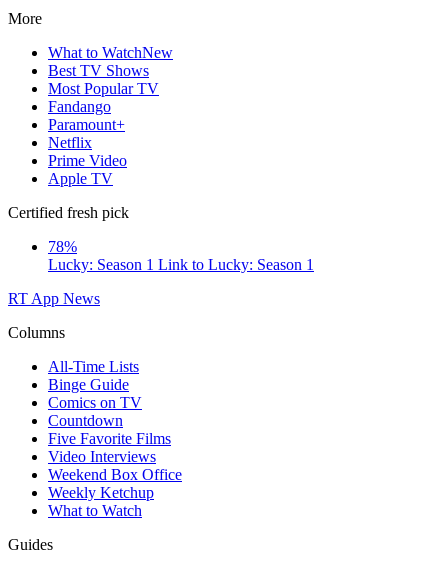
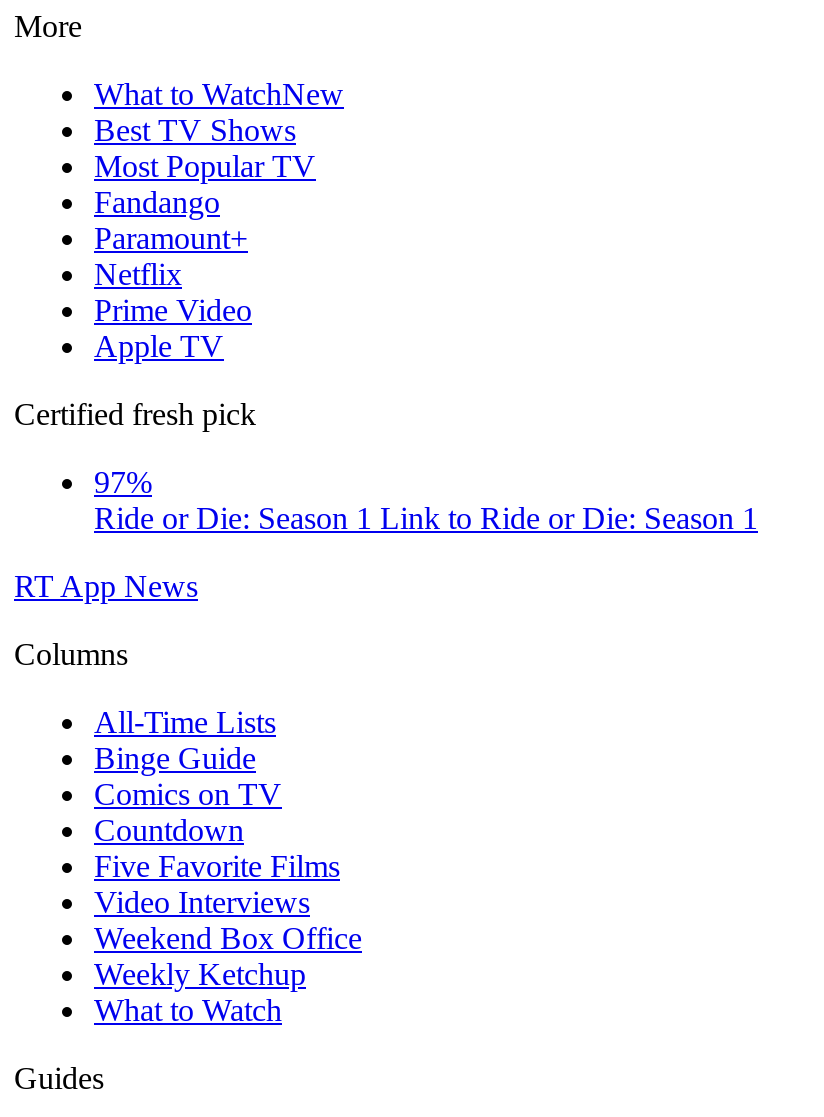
- 78%
- Lucky: Season 1 Link to Lucky: Season 1
+ 97%
+ Ride or Die: Season 1 Link to Ride or Die: Season 1
